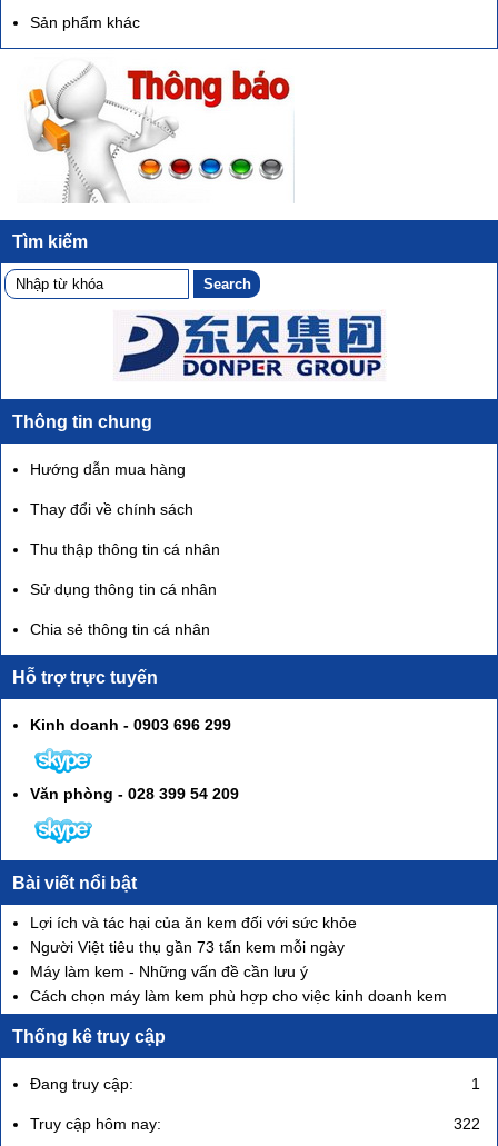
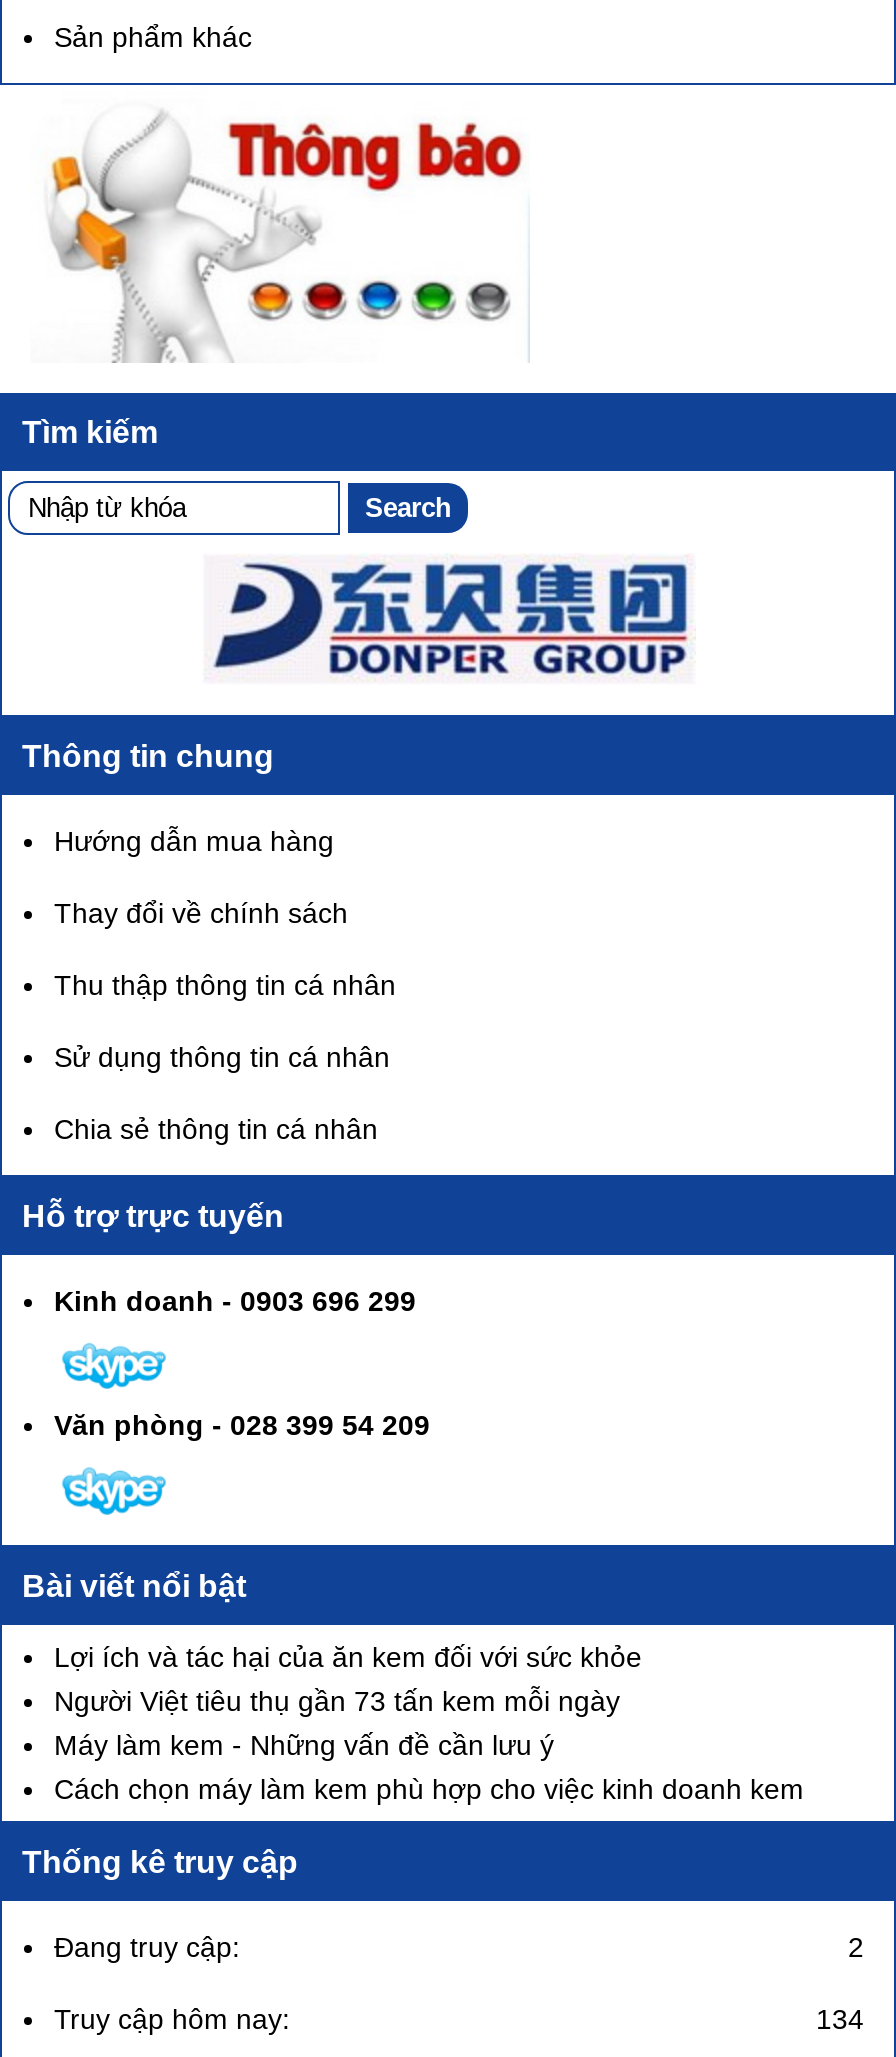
- 1
+ 2

- 322
+ 134
